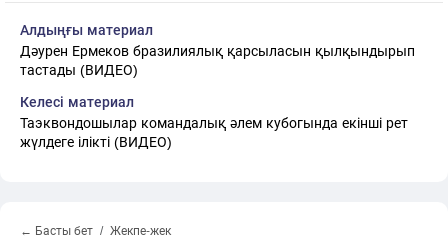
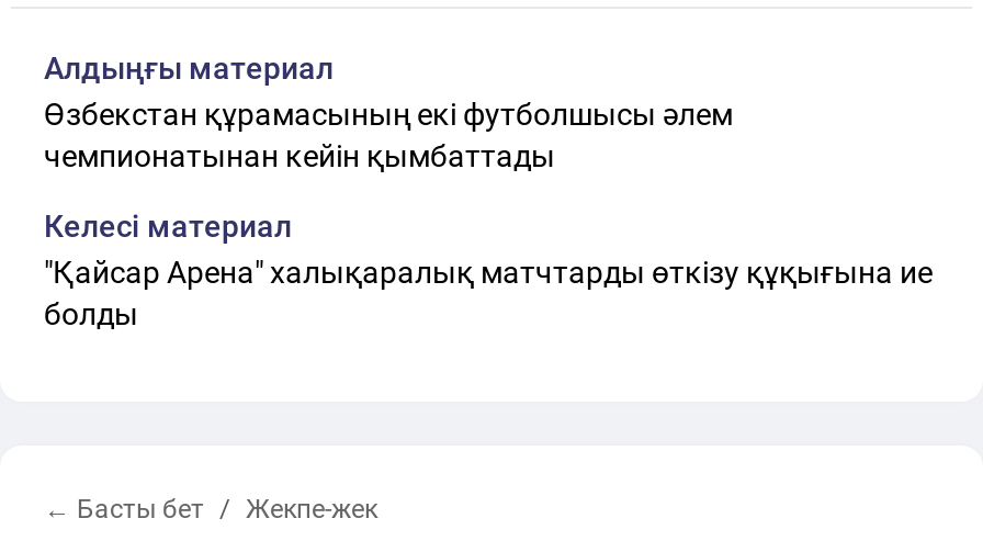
- Дәурен Ермеков бразилиялық қарсыласын қылқындырып
- тастады (ВИДЕО)
+ Өзбекстан құрамасының екі футболшысы әлем
+ чемпионатынан кейін қымбаттады

- Таэквондошылар командалық әлем кубогында екінші рет
- жүлдеге ілікті (ВИДЕО)
+ "Қайсар Арена" халықаралық матчтарды өткізу құқығына ие
+ болды
